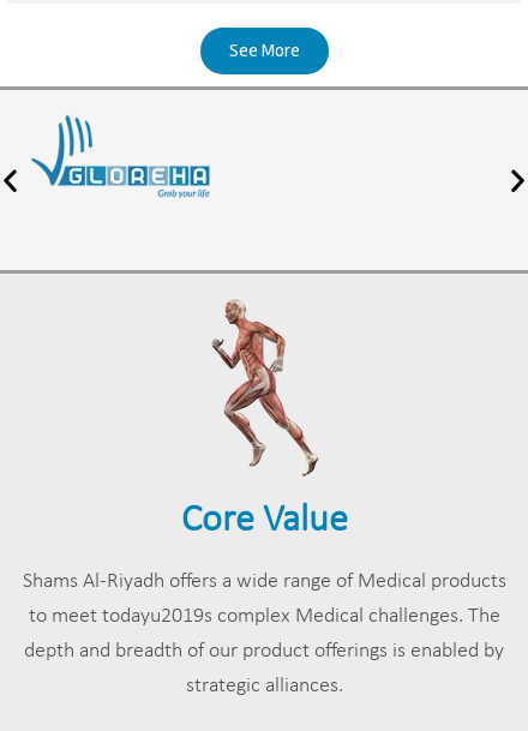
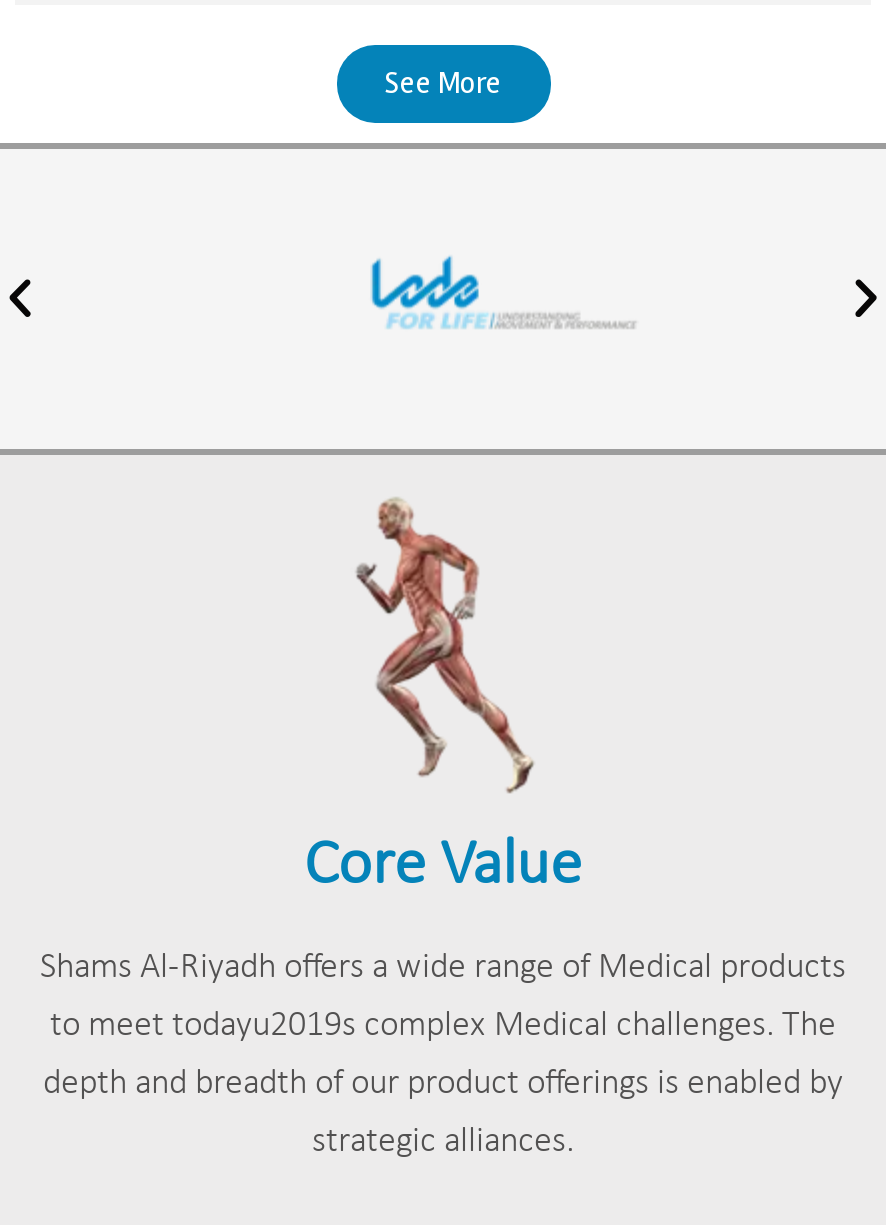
+ [image]

- [image]
